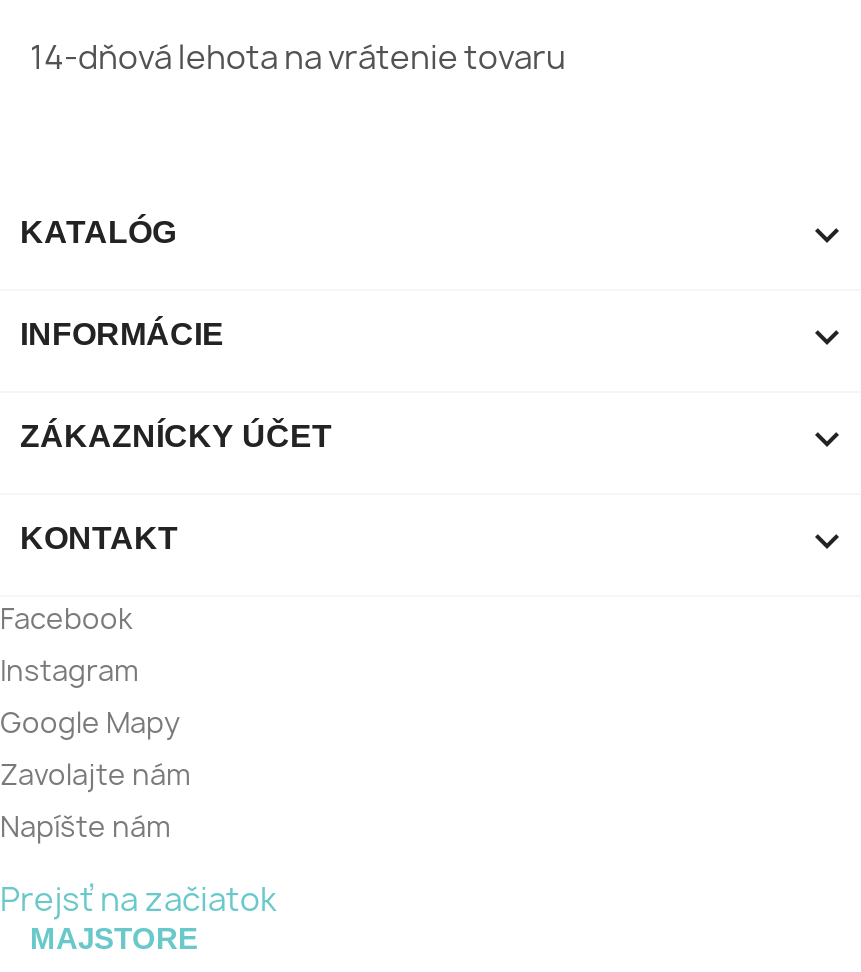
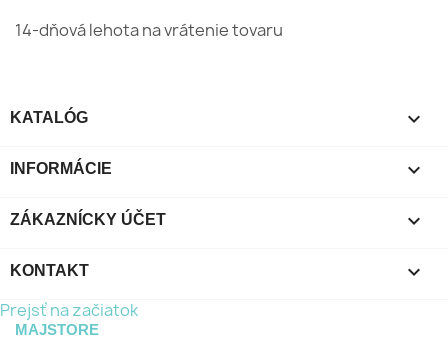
- Facebook
- Instagram
- Google Mapy
- Zavolajte nám
- Napíšte nám
